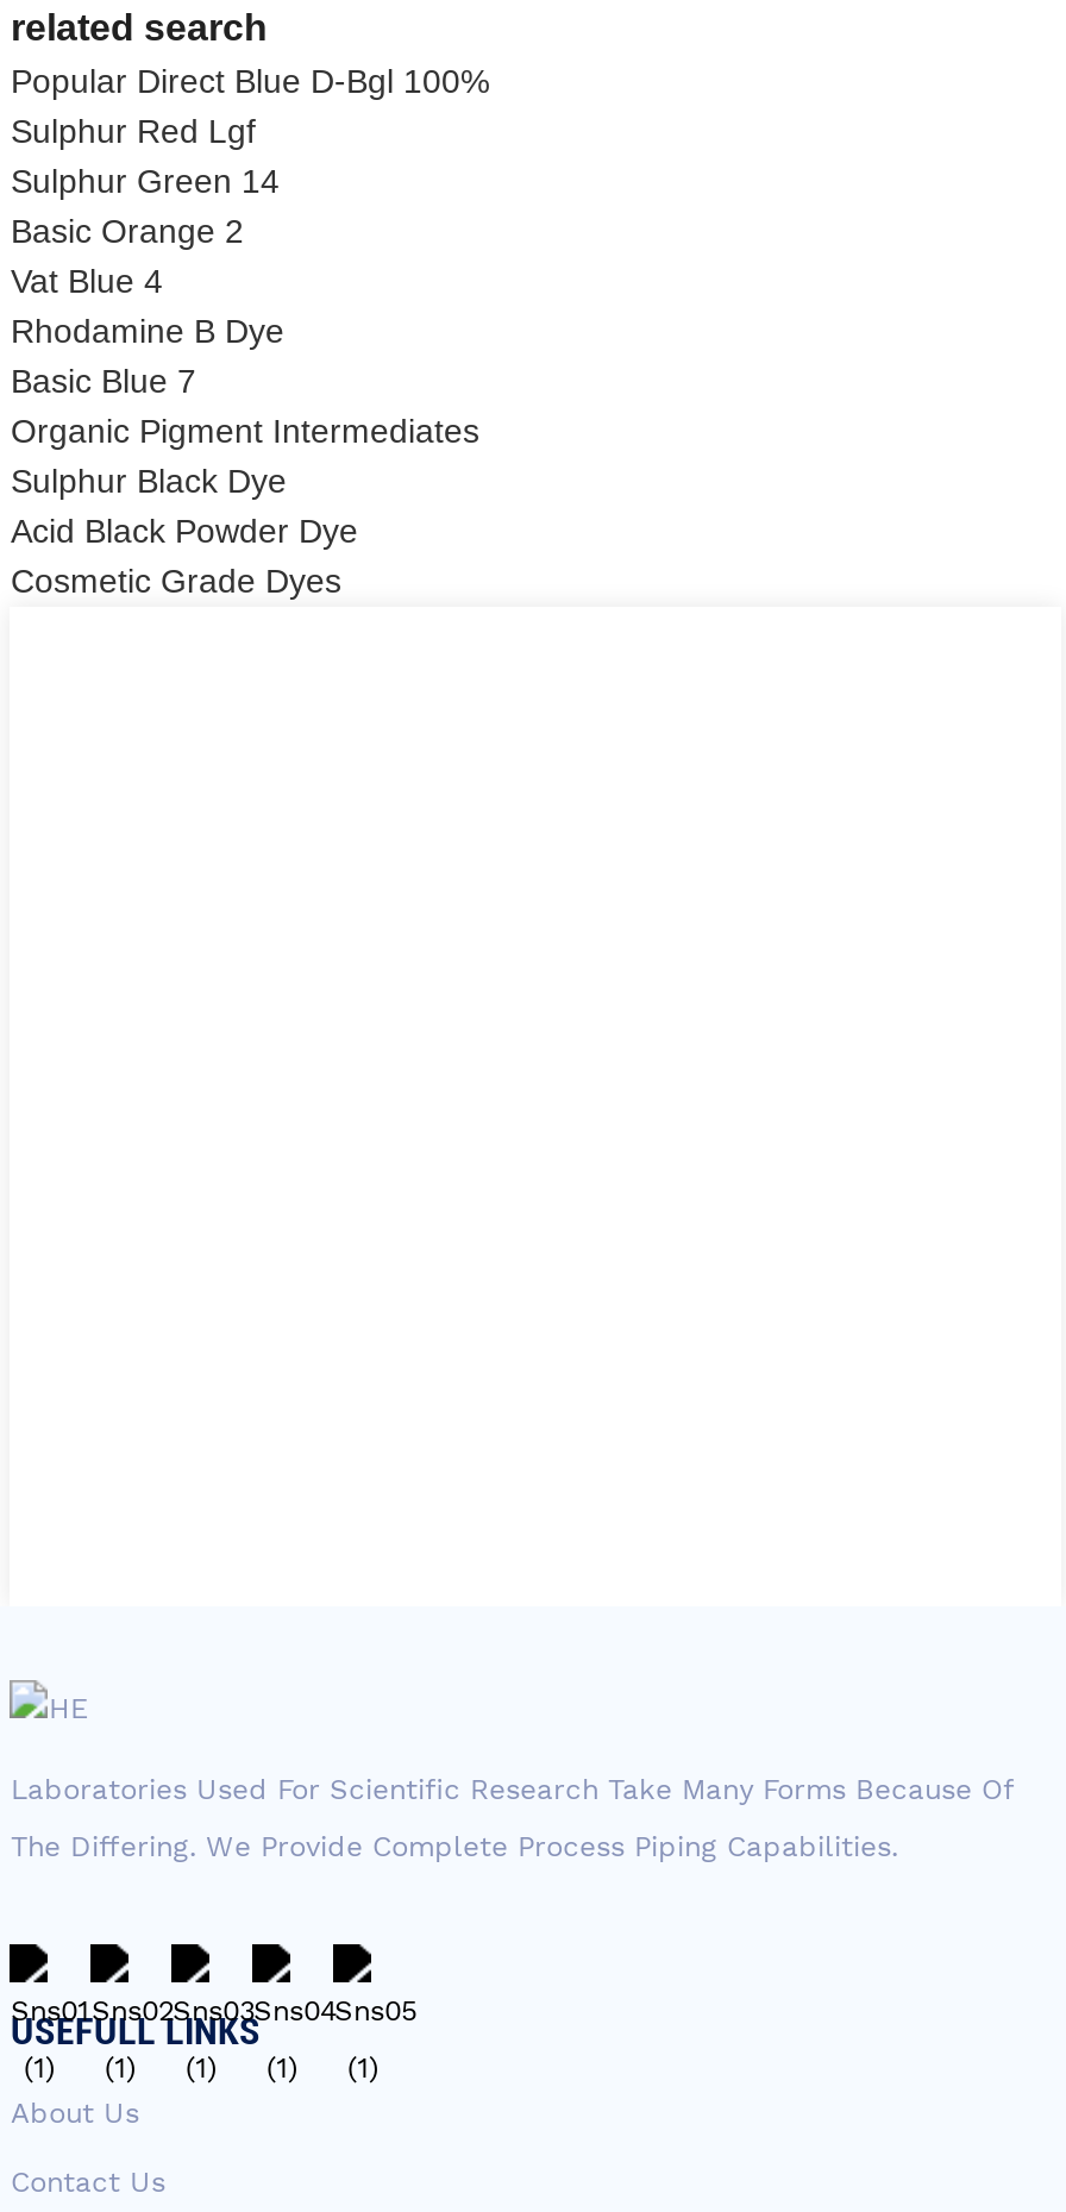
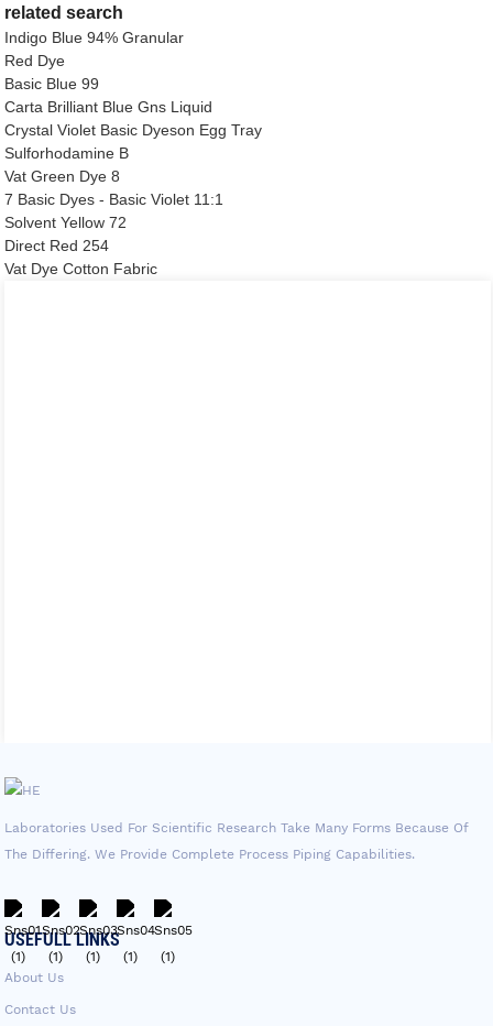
- Popular Direct Blue D-Bgl 100%
- Sulphur Red Lgf
- Sulphur Green 14
- Basic Orange 2
- Vat Blue 4
- Rhodamine B Dye
- Basic Blue 7
- Organic Pigment Intermediates
- Sulphur Black Dye
- Acid Black Powder Dye
- Cosmetic Grade Dyes
+ Indigo Blue 94% Granular
+ Red Dye
+ Basic Blue 99
+ Carta Brilliant Blue Gns Liquid
+ Crystal Violet Basic Dyeson Egg Tray
+ Sulforhodamine B
+ Vat Green Dye 8
+ 7 Basic Dyes - Basic Violet 11:1
+ Solvent Yellow 72
+ Direct Red 254
+ Vat Dye Cotton Fabric
